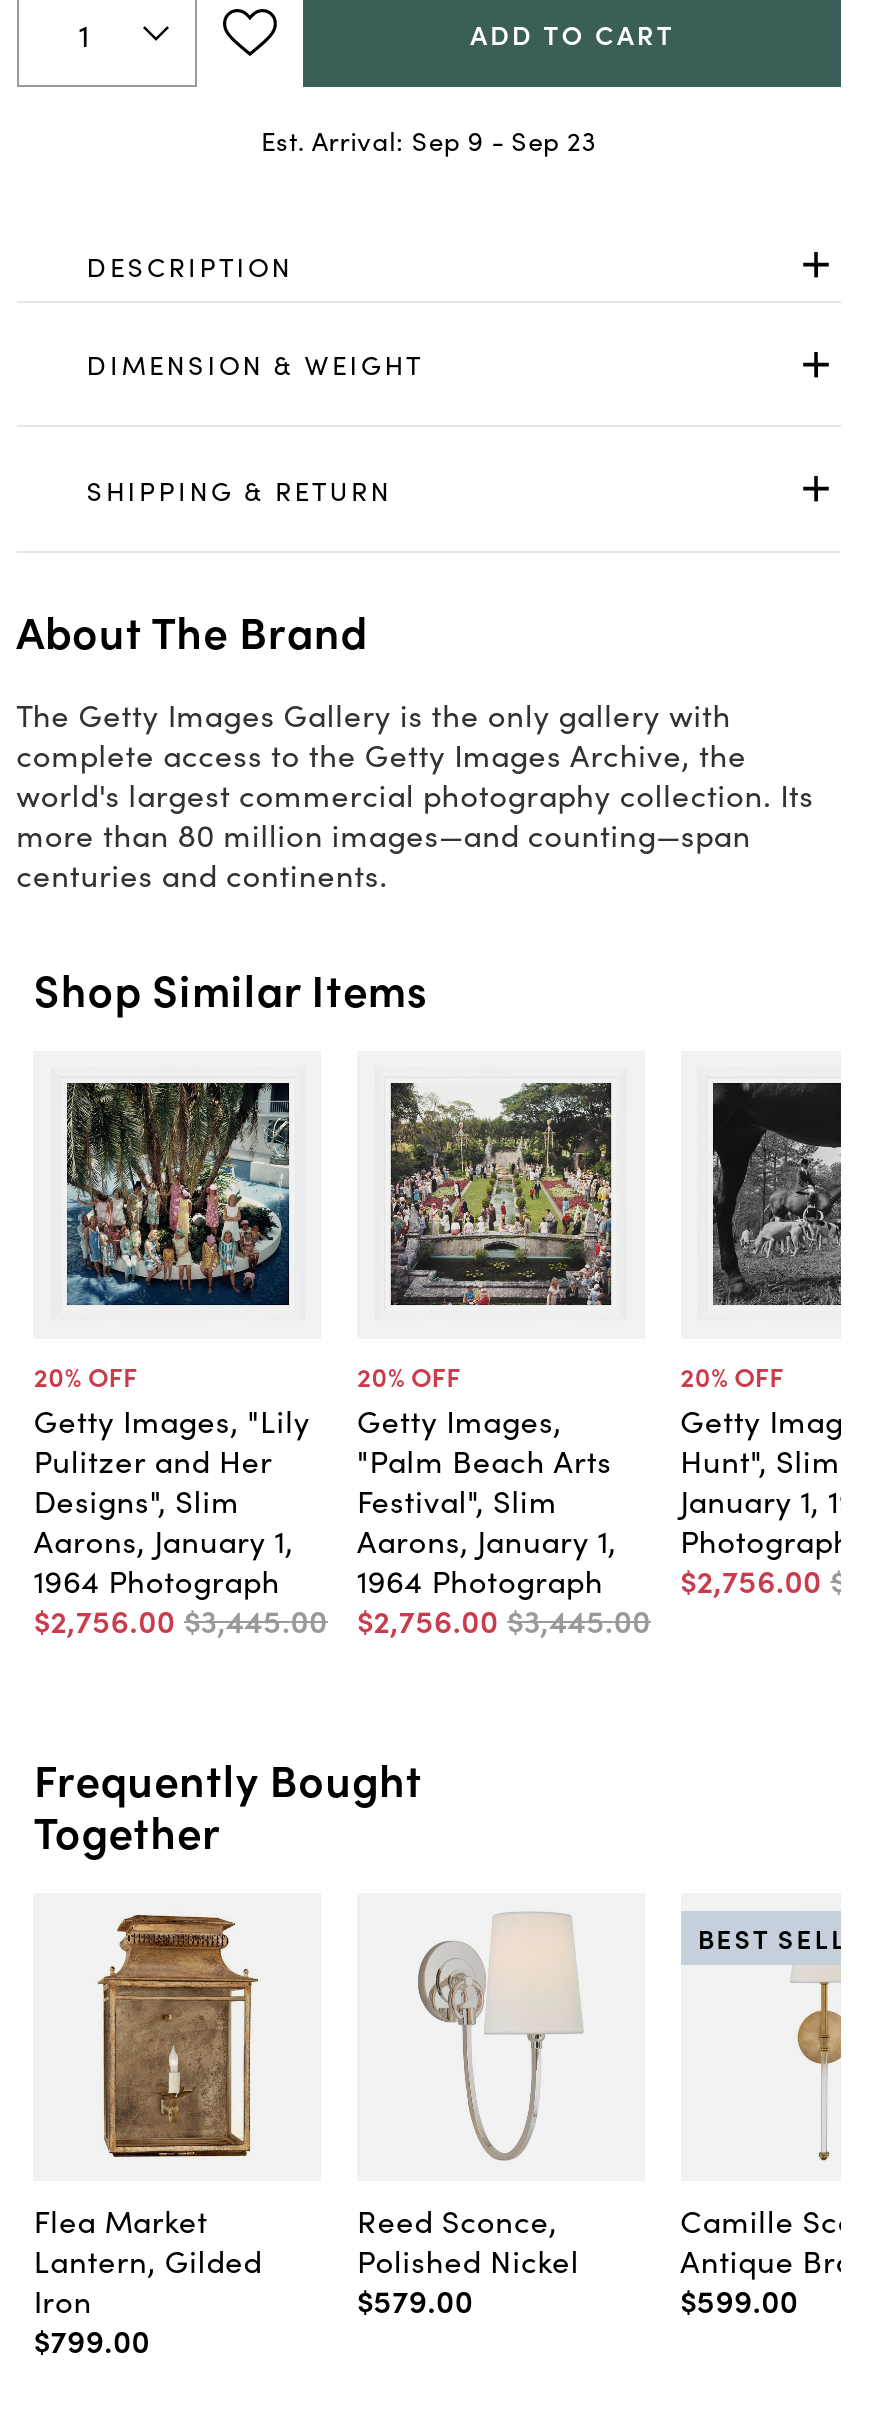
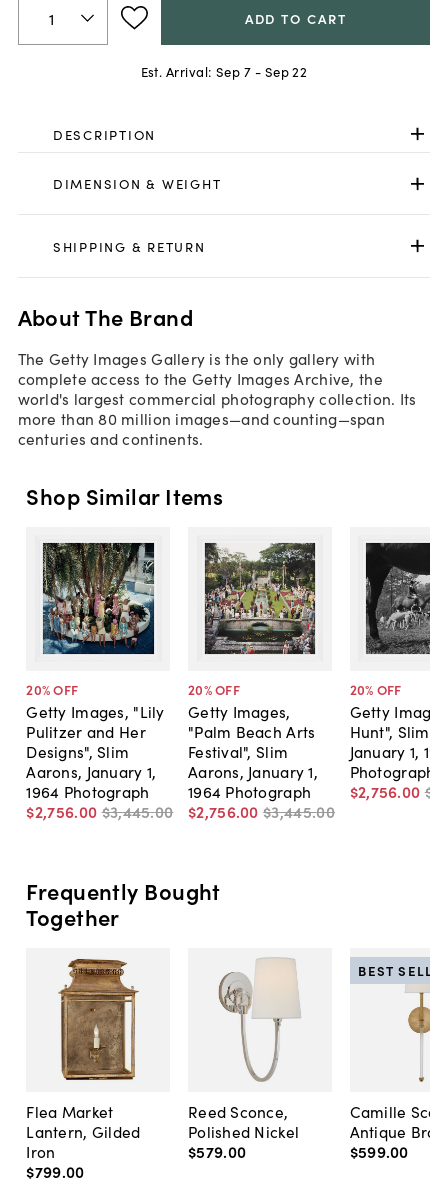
- Est. Arrival: Sep 9 - Sep 23
+ Est. Arrival: Sep 7 - Sep 22
